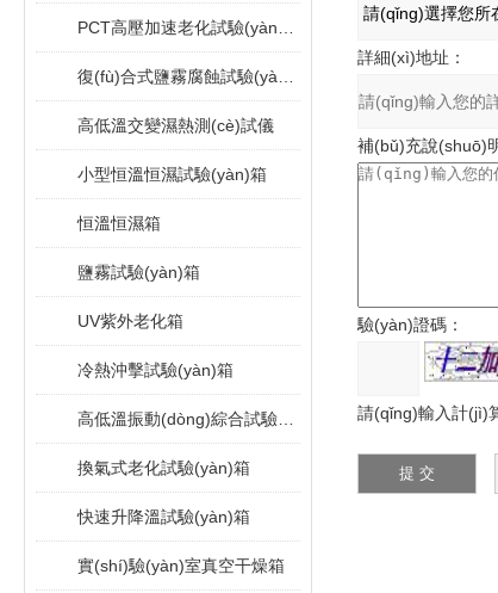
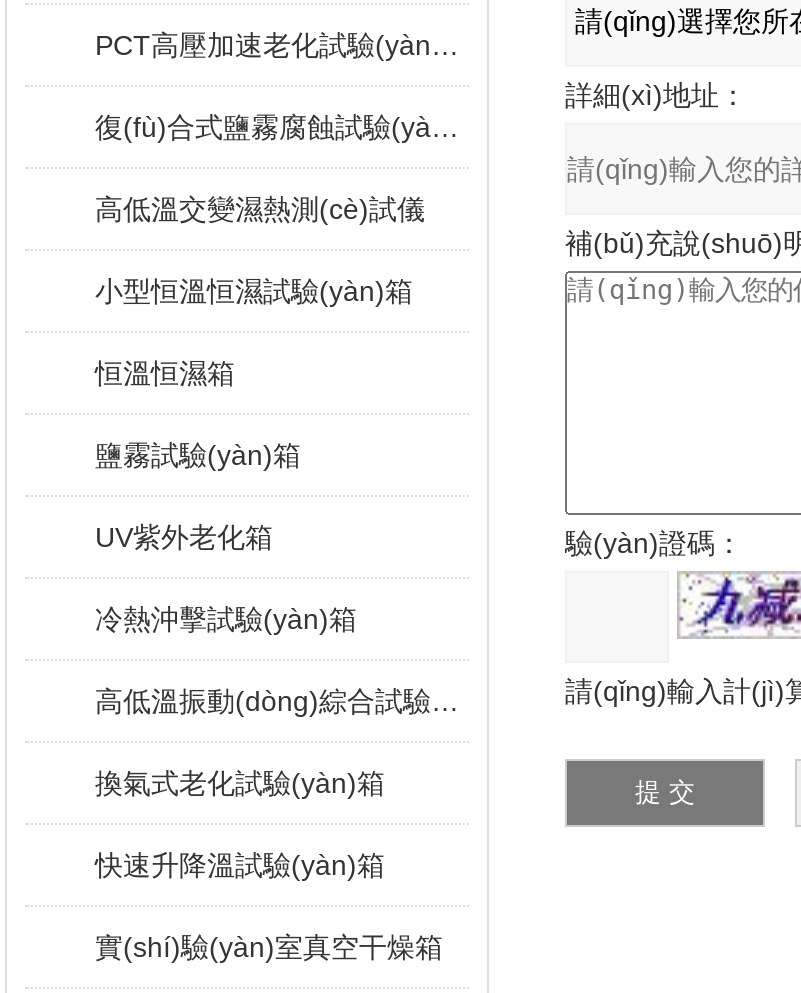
- [image]
+ [image]
